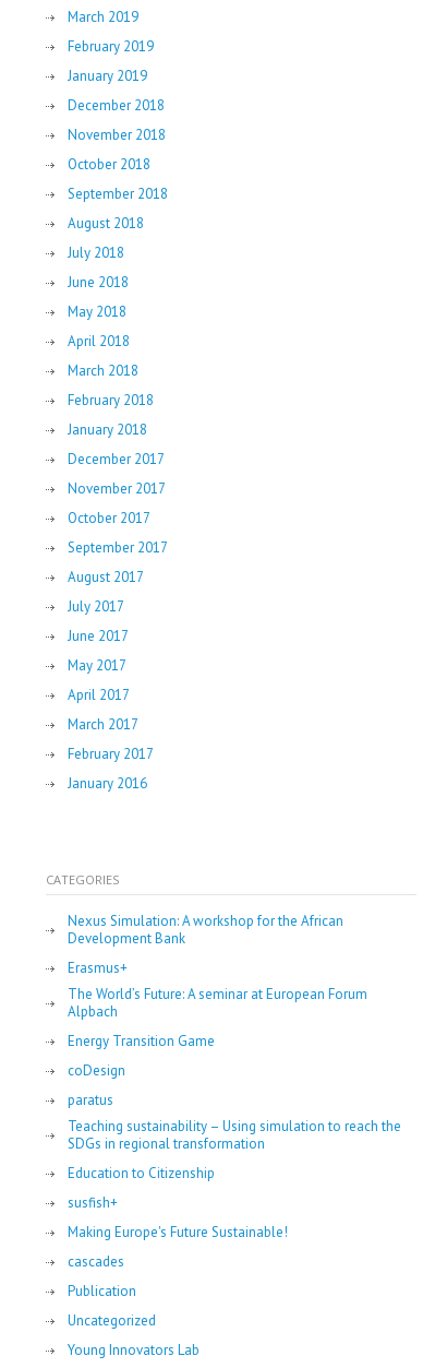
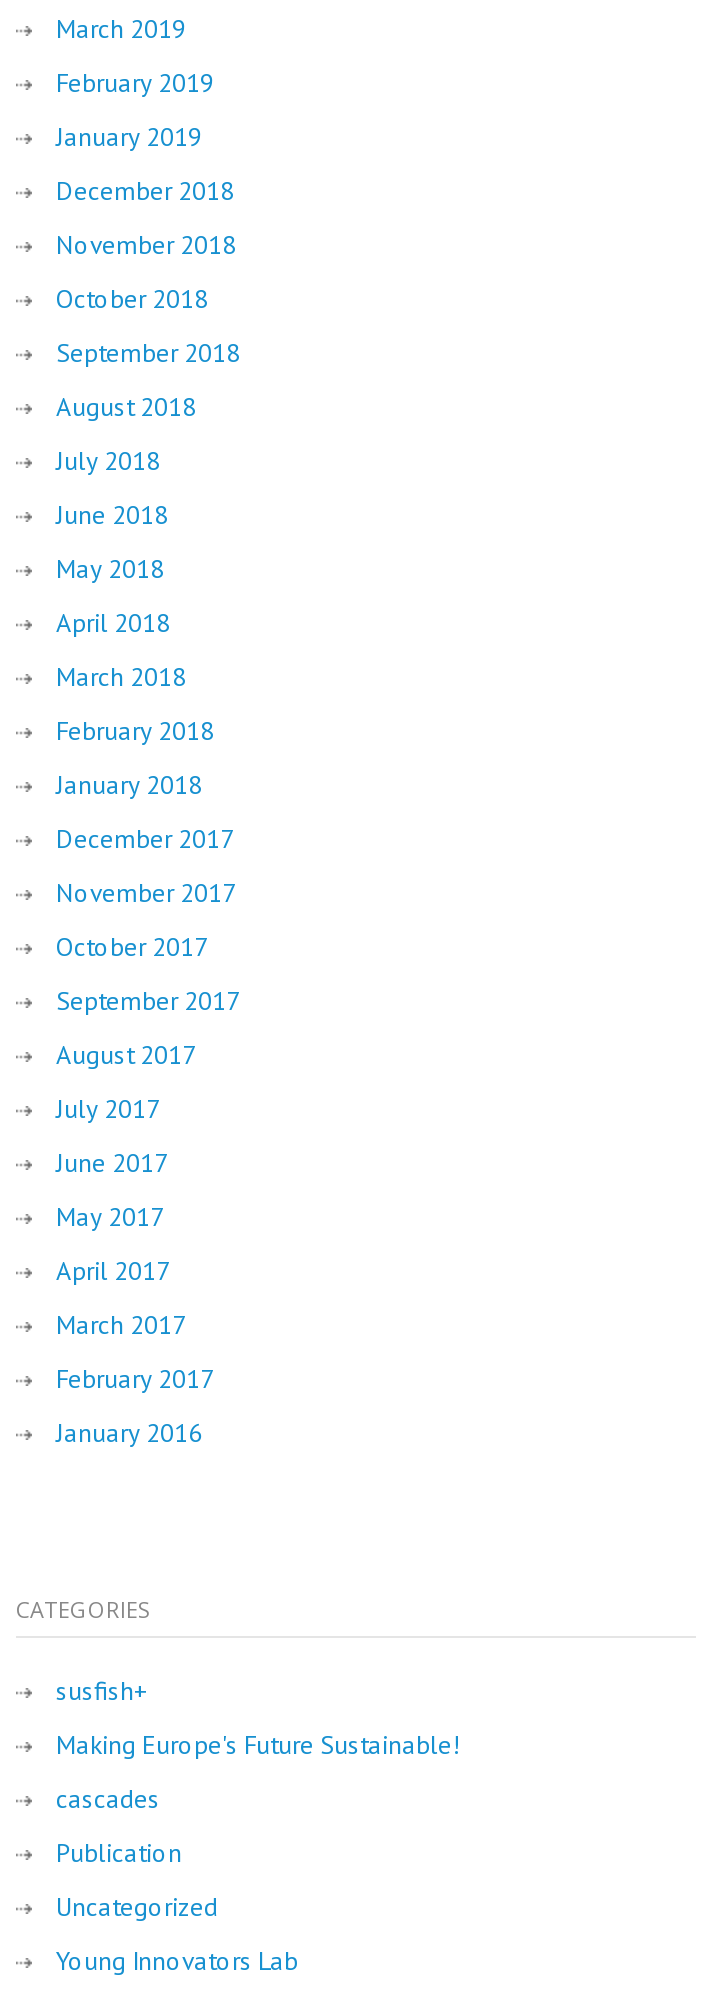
- Nexus Simulation: A workshop for the African
- Development Bank
- Erasmus+
- The World’s Future: A seminar at European Forum
- Alpbach
- Energy Transition Game
- coDesign
- paratus
- Teaching sustainability – Using simulation to reach the
- SDGs in regional transformation
- Education to Citizenship
